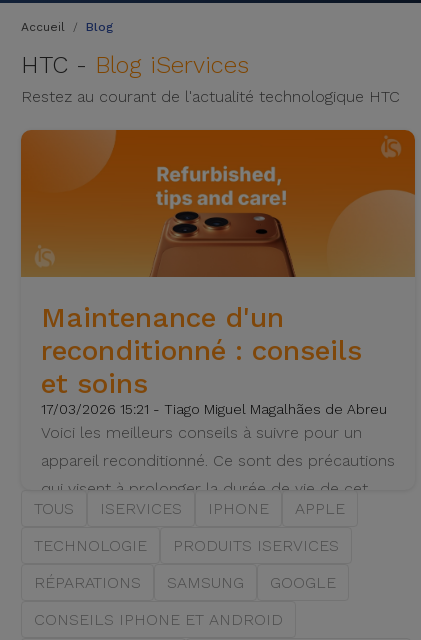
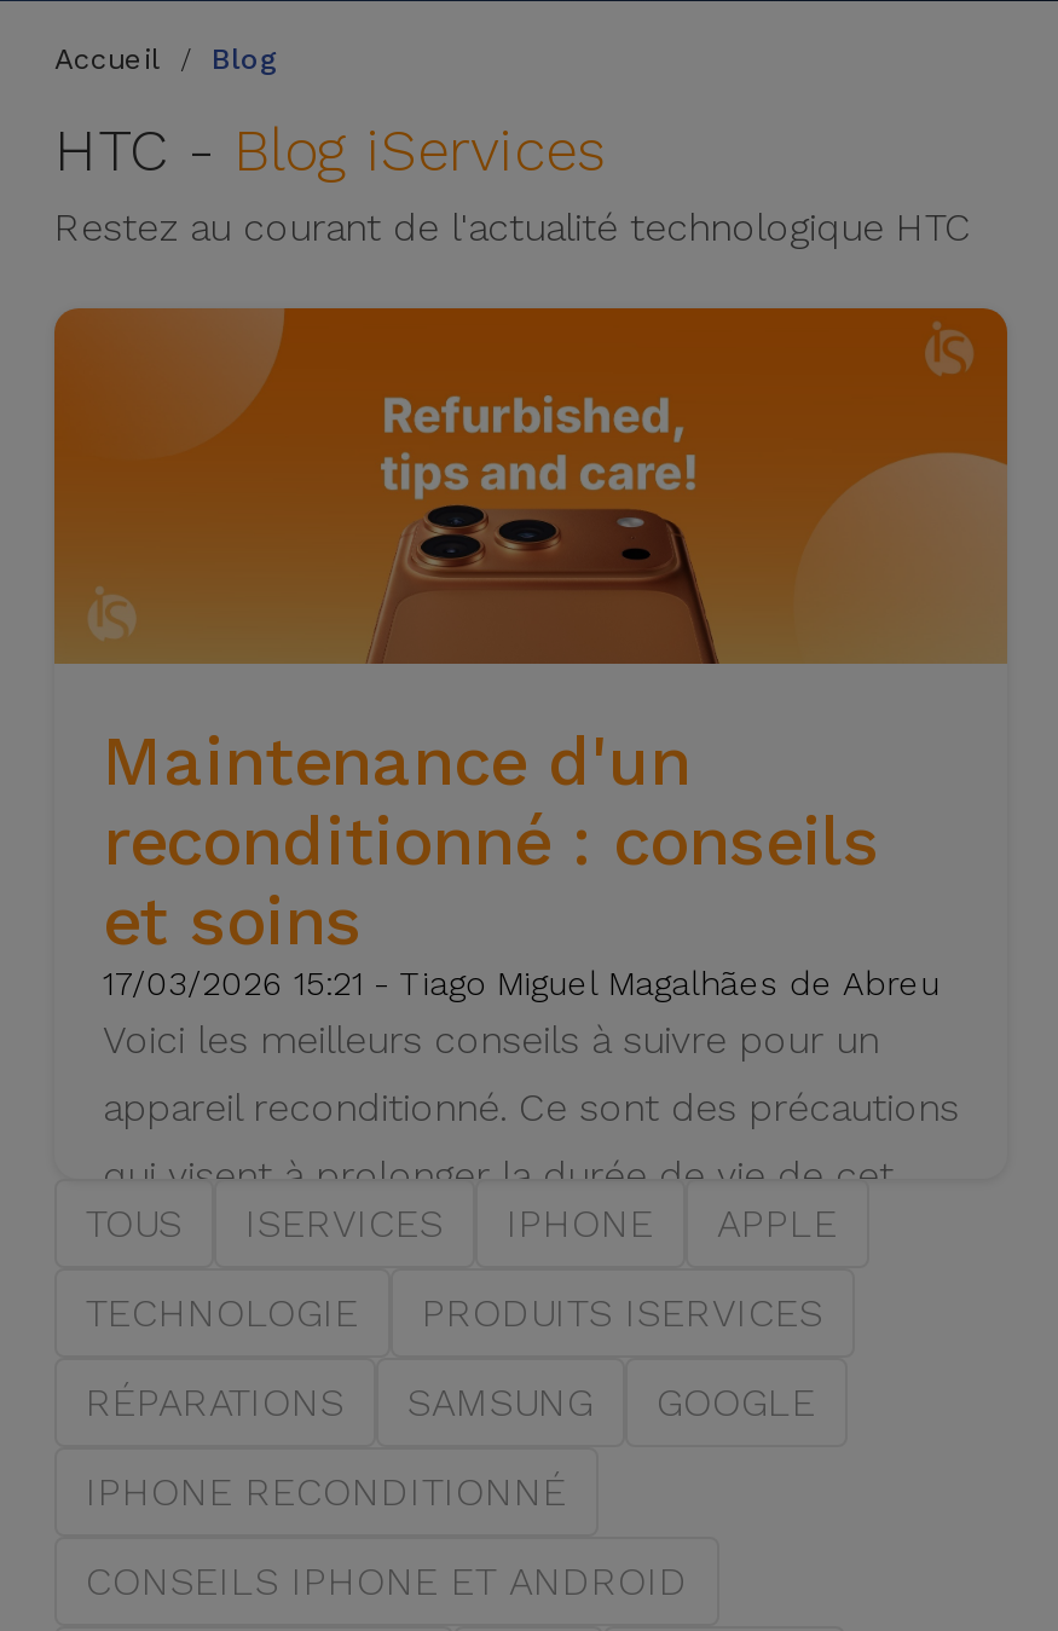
+ IPHONE RECONDITIONNÉ
